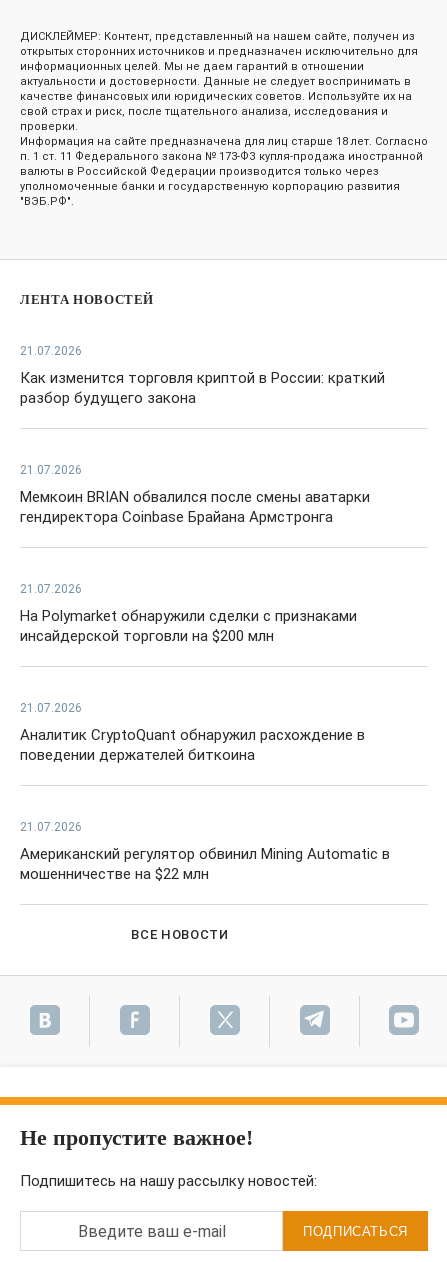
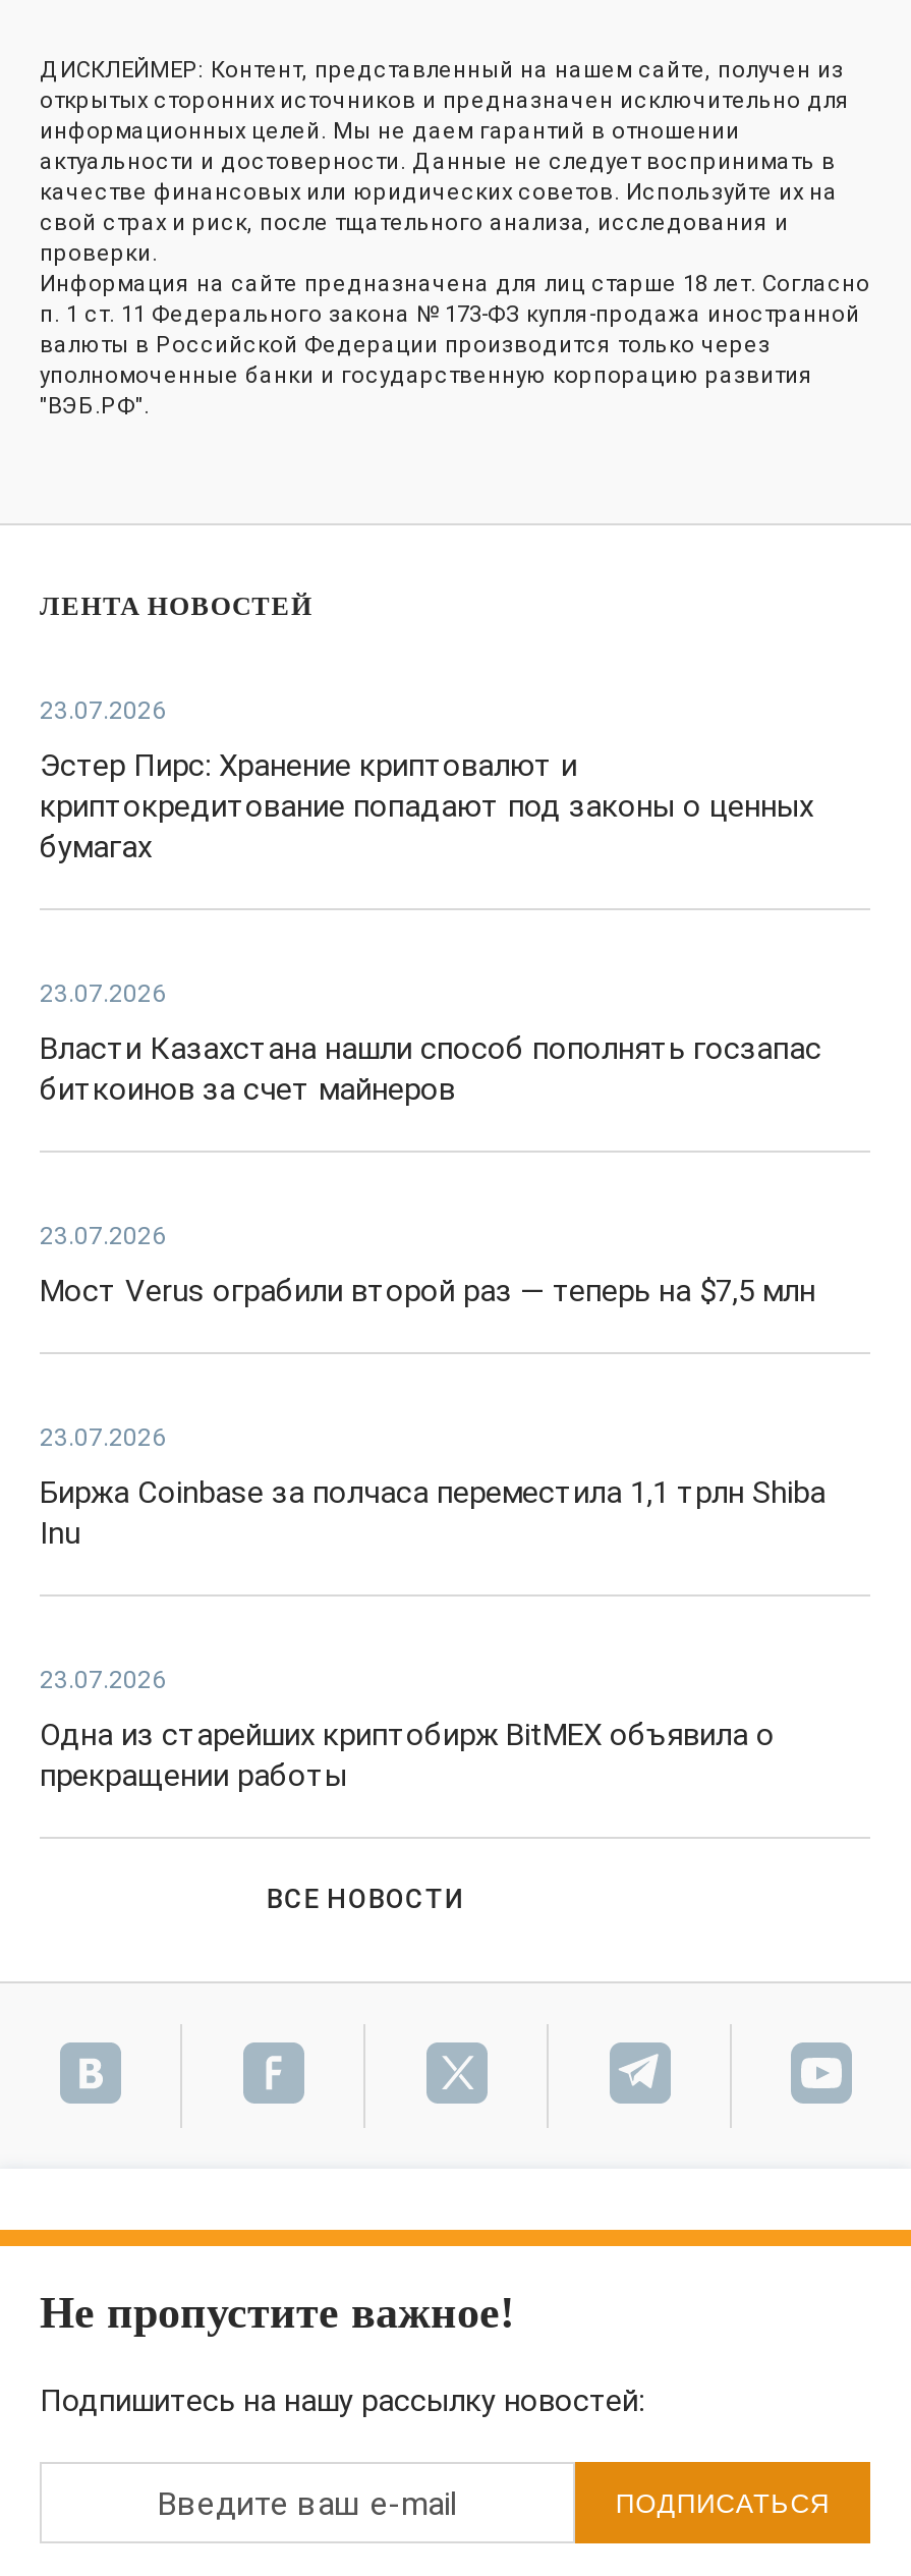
- 21.07.2026
+ 23.07.2026

- Как изменится торговля криптой в России: краткий
- разбор будущего закона
+ Эстер Пирс: Хранение криптовалют и
+ криптокредитование попадают под законы о ценных
+ бумагах

- 21.07.2026
+ 23.07.2026

- Мемкоин BRIAN обвалился после смены аватарки
- гендиректора Coinbase Брайана Армстронга
+ Власти Казахстана нашли способ пополнять госзапас
+ биткоинов за счет майнеров

- 21.07.2026
+ 23.07.2026

- На Polymarket обнаружили сделки с признаками
- инсайдерской торговли на $200 млн
+ Мост Verus ограбили второй раз — теперь на $7,5 млн

- 21.07.2026
+ 23.07.2026

- Аналитик CryptoQuant обнаружил расхождение в
- поведении держателей биткоина
+ Биржа Coinbase за полчаса переместила 1,1 трлн Shiba
+ Inu

- 21.07.2026
+ 23.07.2026

- Американский регулятор обвинил Mining Automatic в
- мошенничестве на $22 млн
+ Одна из старейших криптобирж BitMEX объявила о
+ прекращении работы
